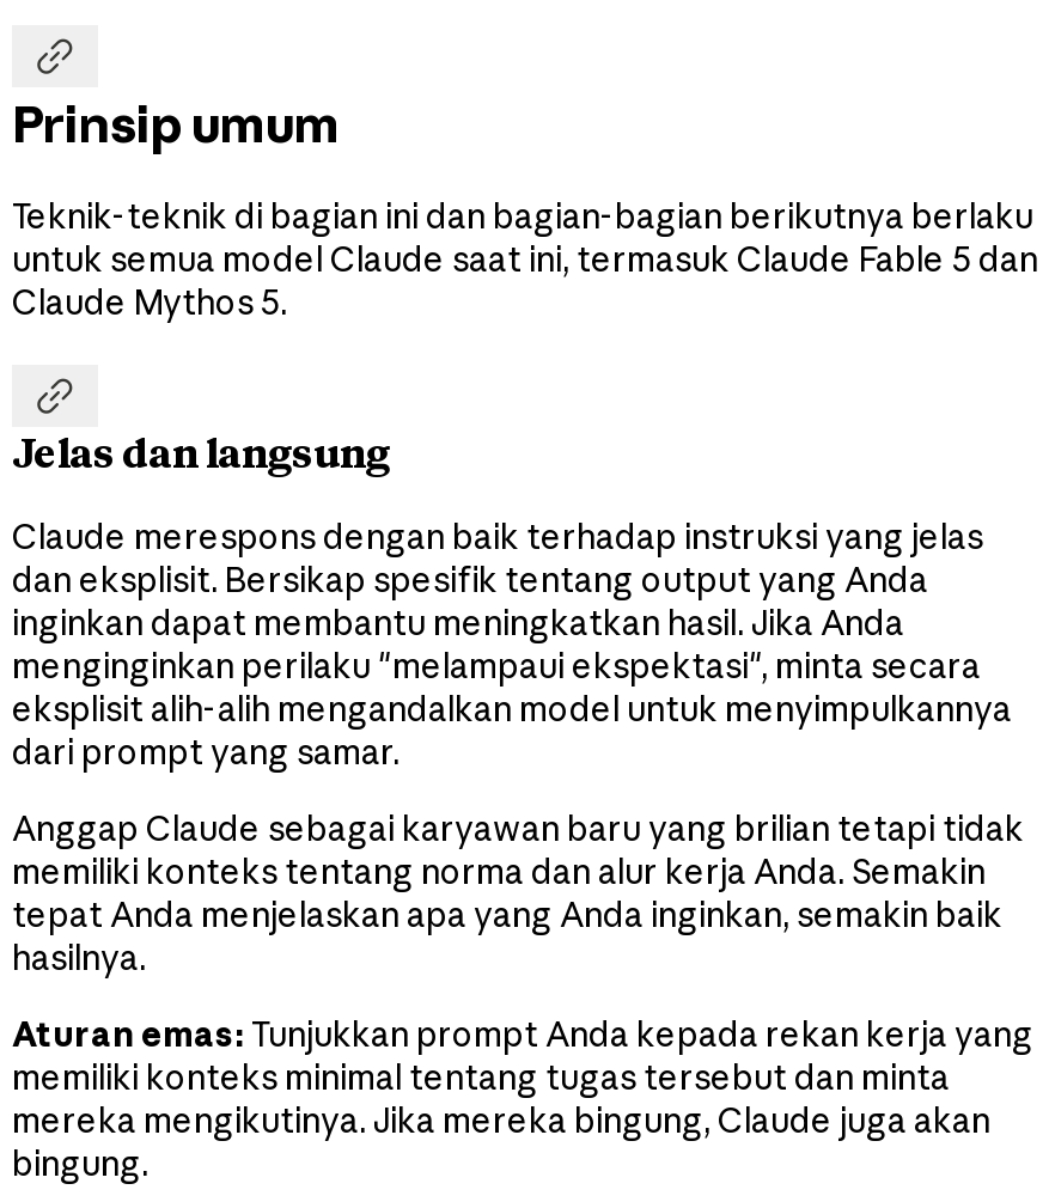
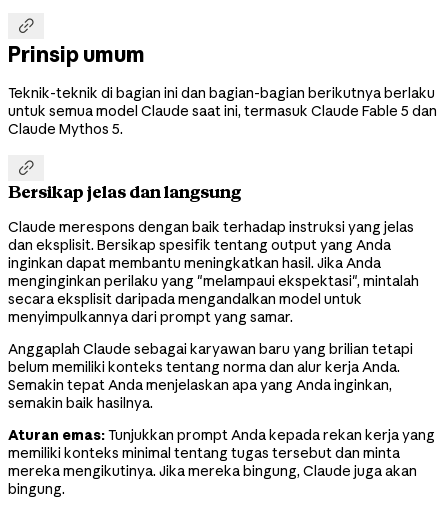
- Jelas dan langsung
+ Bersikap jelas dan langsung

- menginginkan perilaku "melampaui ekspektasi", minta secara
- eksplisit alih-alih mengandalkan model untuk menyimpulkannya
- dari prompt yang samar.
+ menginginkan perilaku yang "melampaui ekspektasi", mintalah
+ secara eksplisit daripada mengandalkan model untuk
+ menyimpulkannya dari prompt yang samar.

- Anggap Claude sebagai karyawan baru yang brilian tetapi tidak
- memiliki konteks tentang norma dan alur kerja Anda. Semakin
- tepat Anda menjelaskan apa yang Anda inginkan, semakin baik
- hasilnya.
+ Anggaplah Claude sebagai karyawan baru yang brilian tetapi
+ belum memiliki konteks tentang norma dan alur kerja Anda.
+ Semakin tepat Anda menjelaskan apa yang Anda inginkan,
+ semakin baik hasilnya.
